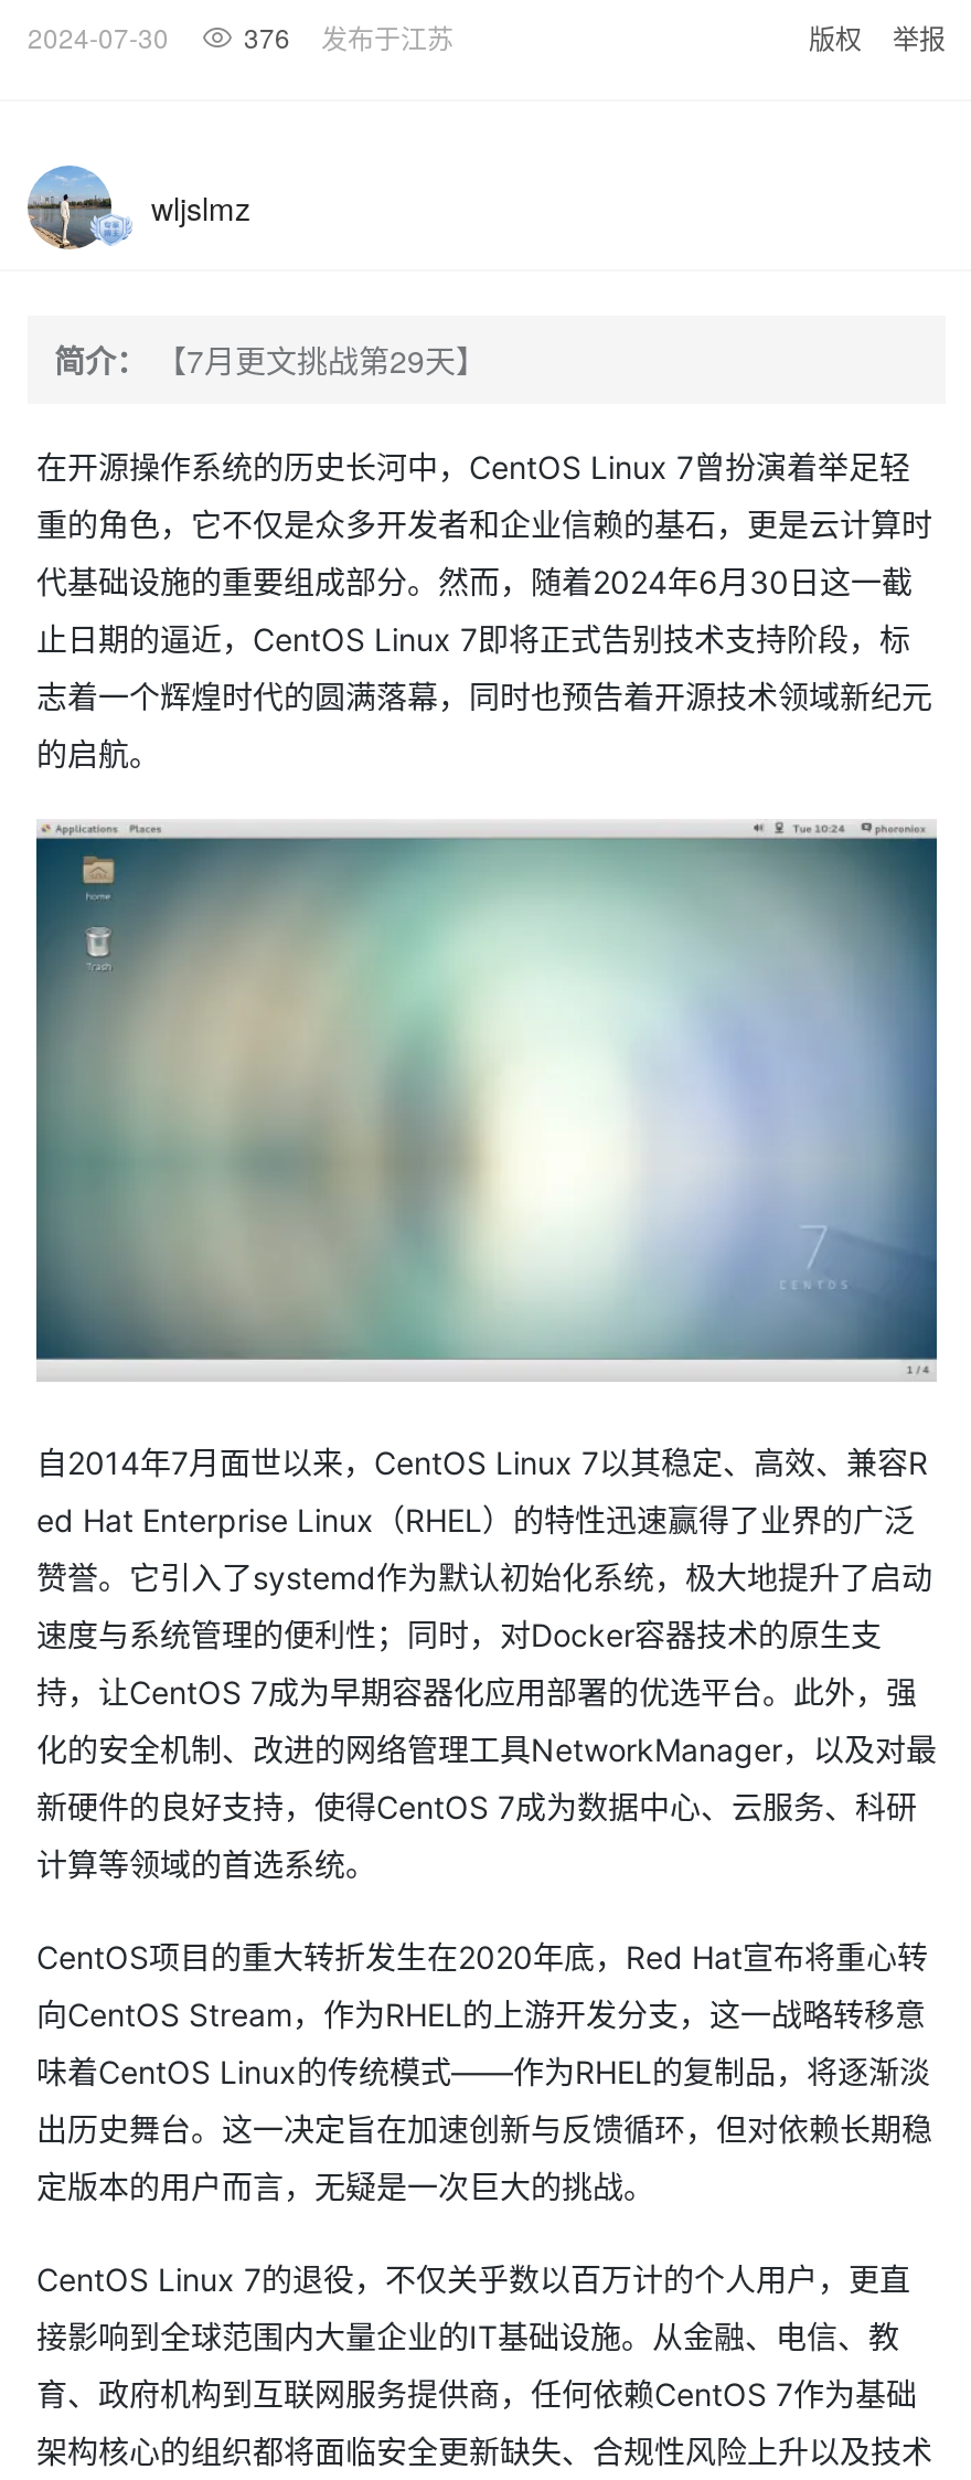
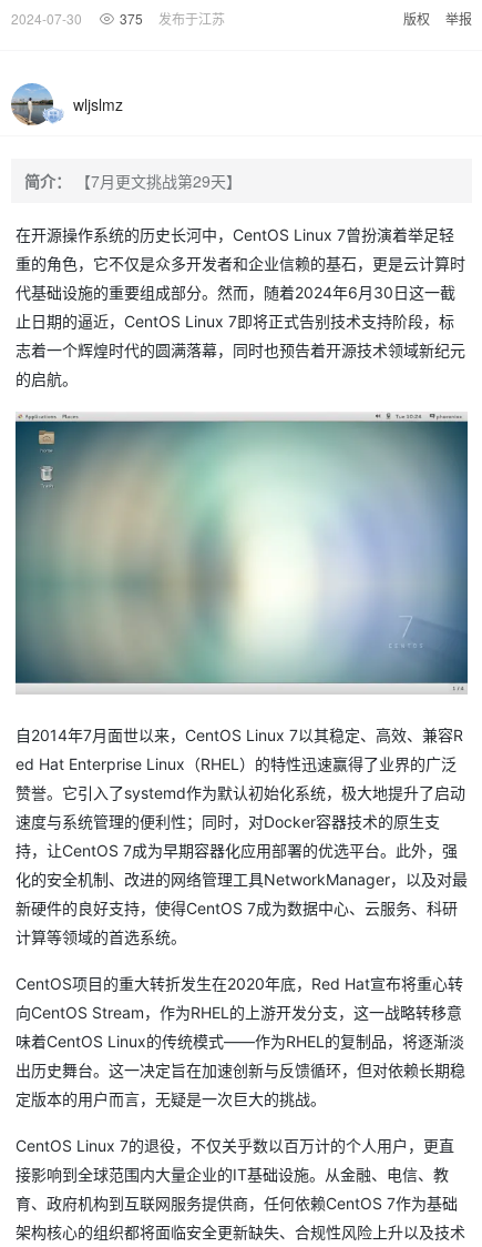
- 2024-07-30 376 发布于江苏
+ 2024-07-30 375 发布于江苏
